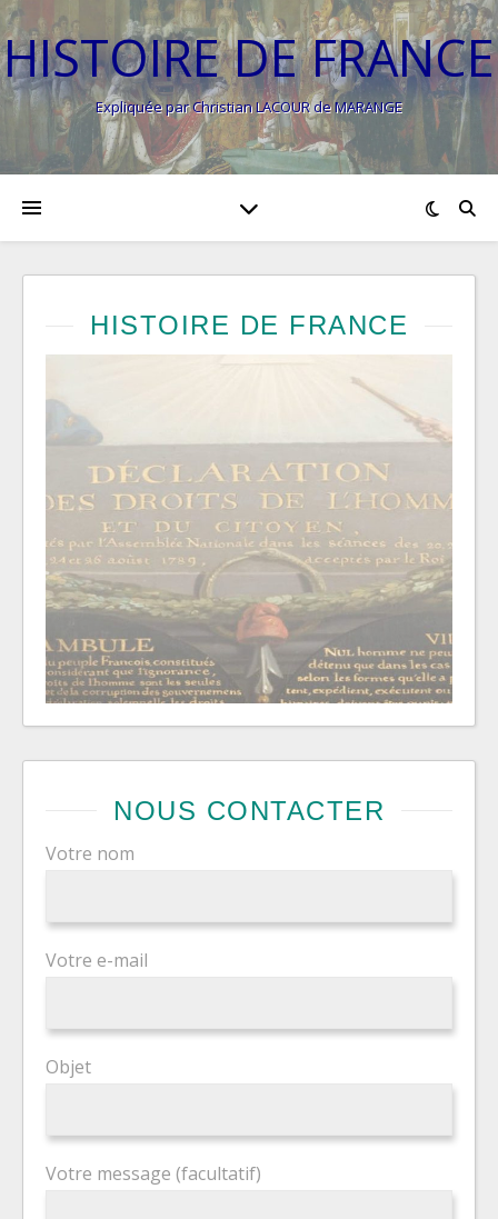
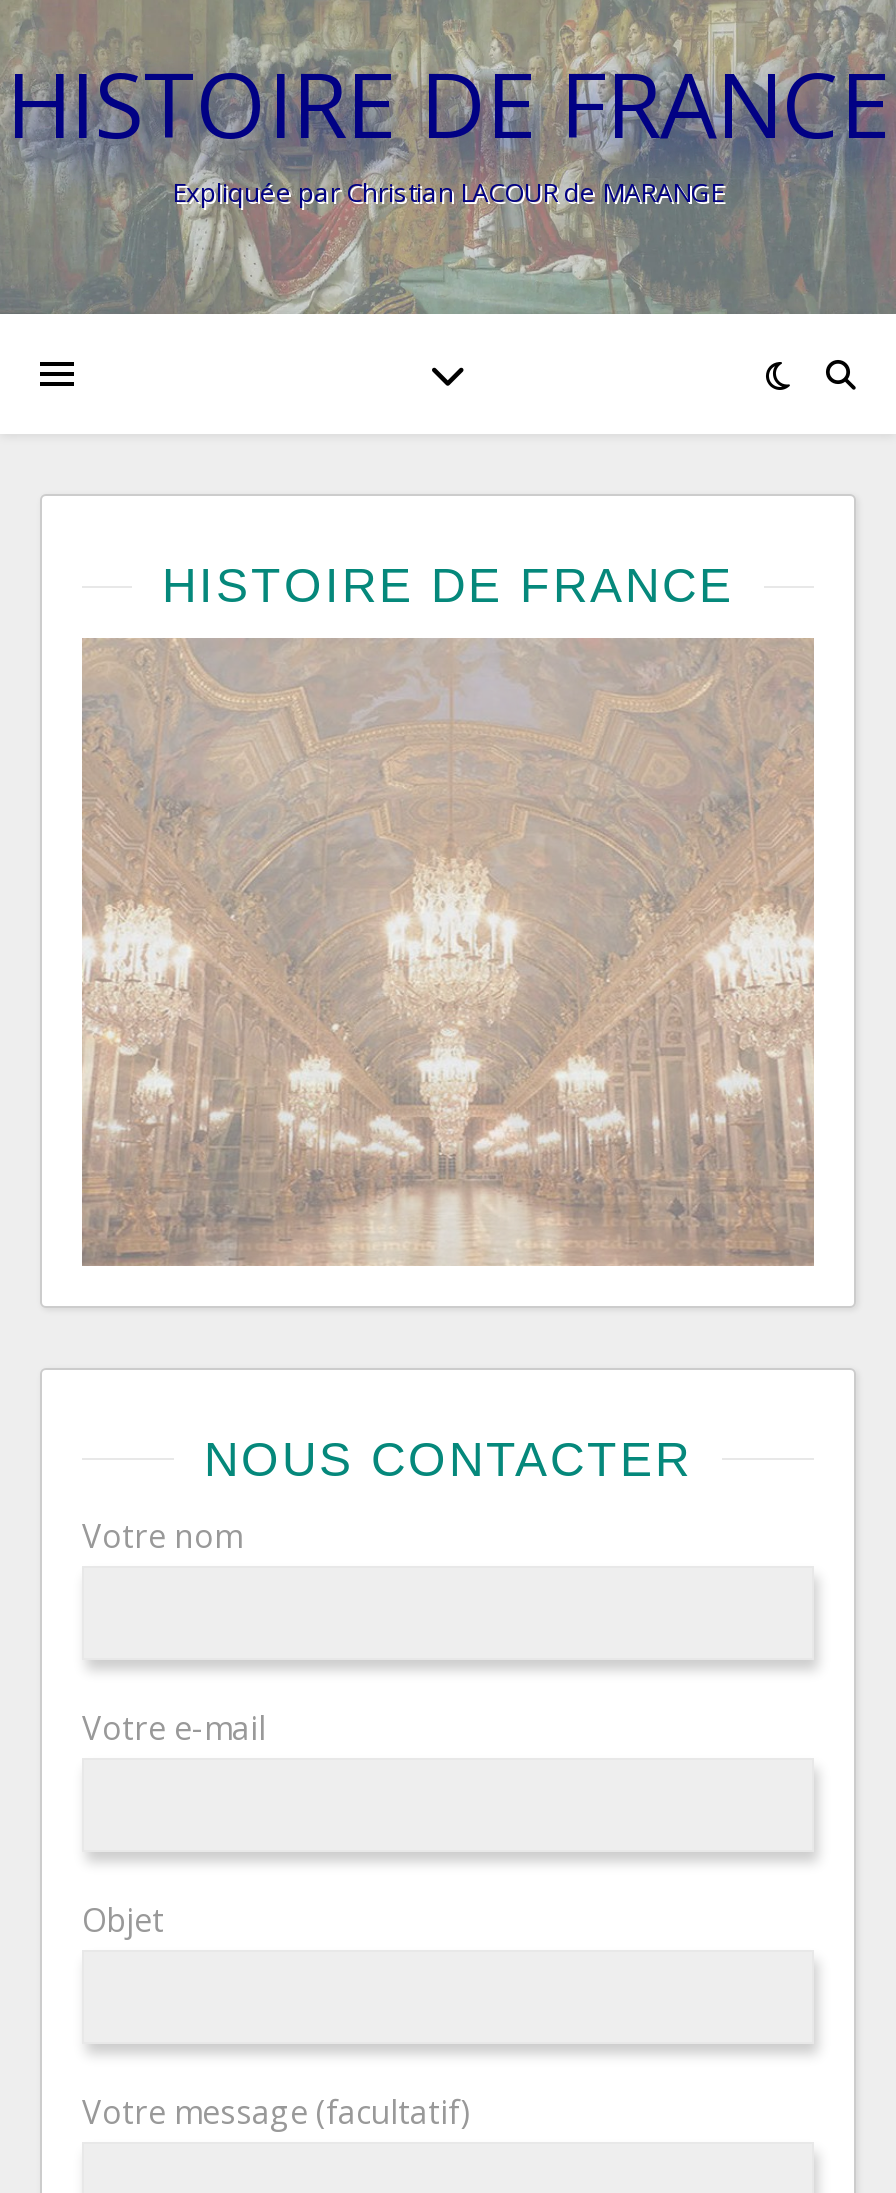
- [image]
+ [image]
